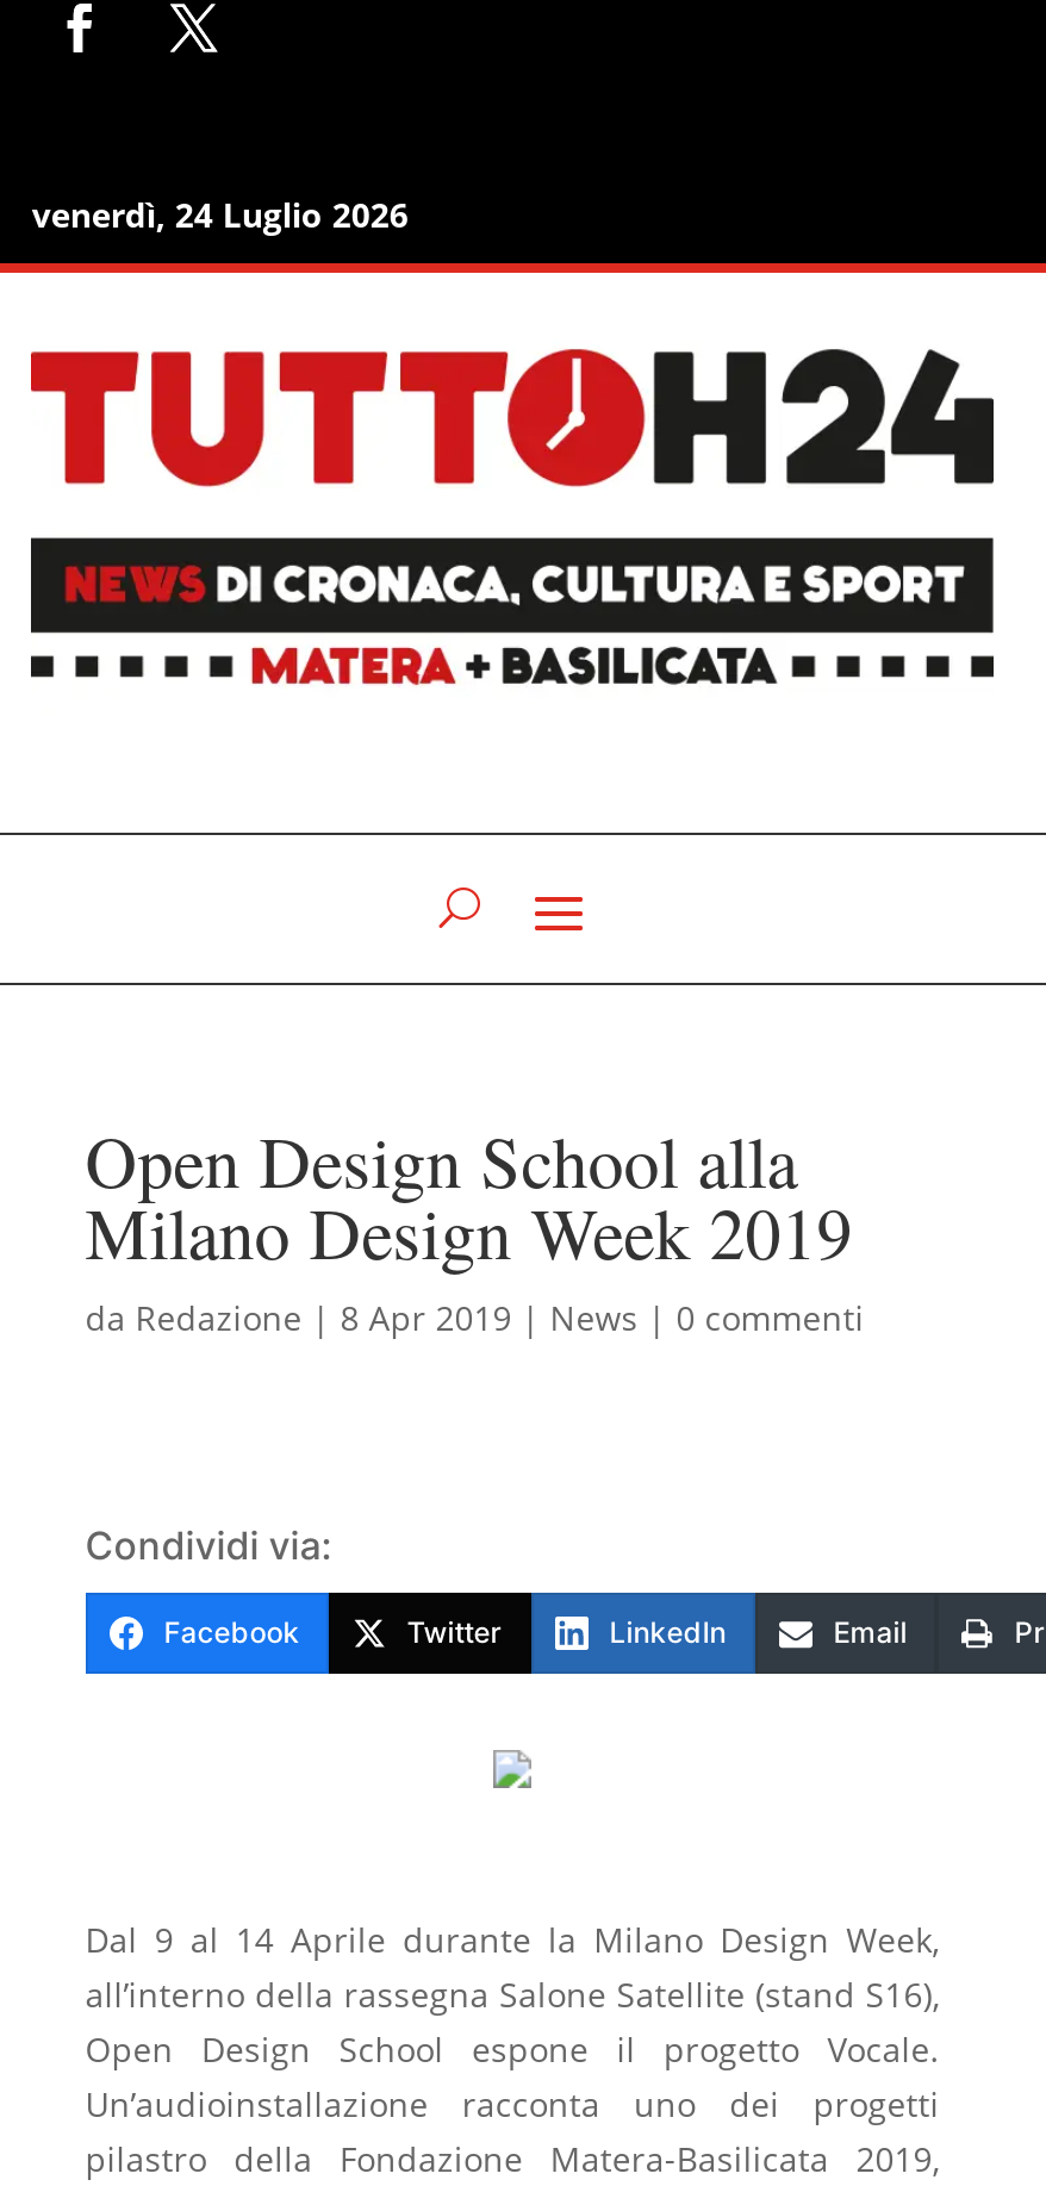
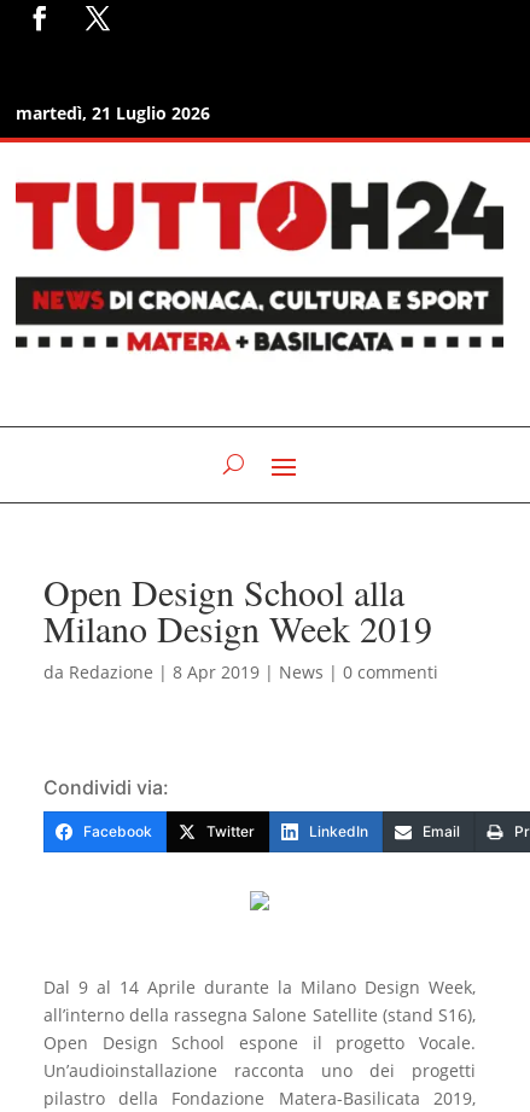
- venerdì, 24 Luglio 2026
+ martedì, 21 Luglio 2026
